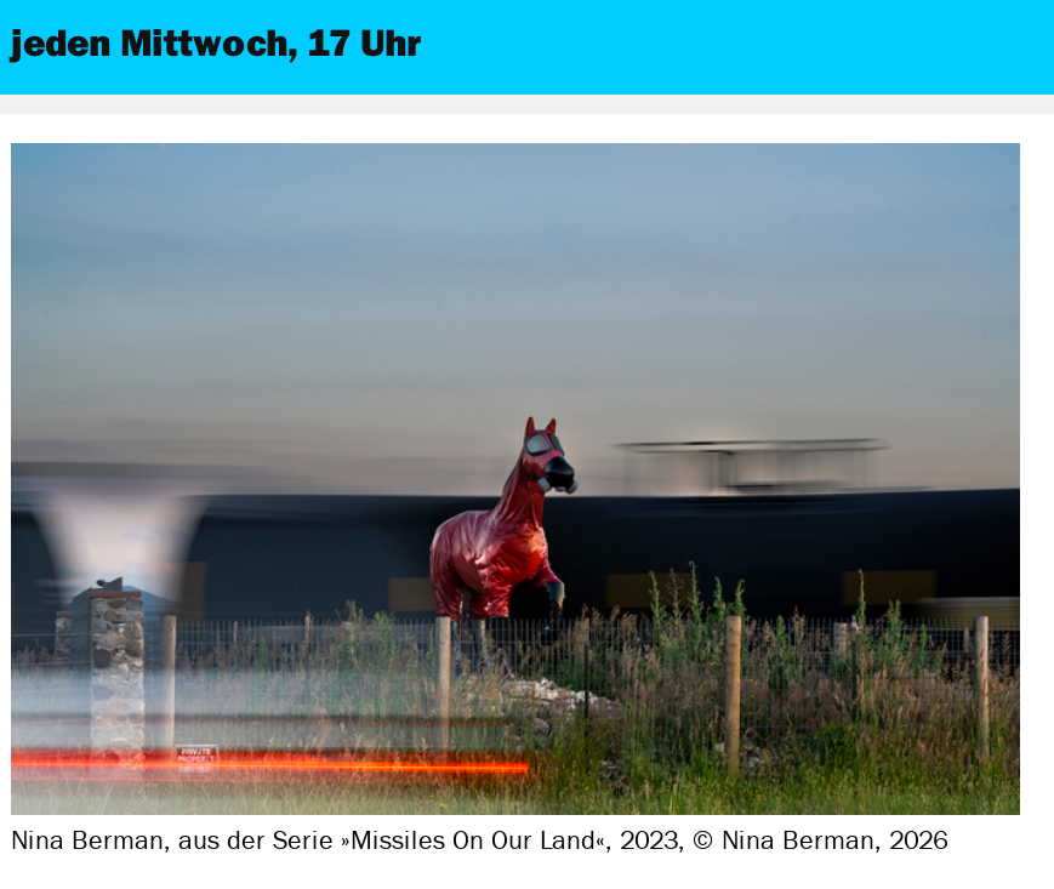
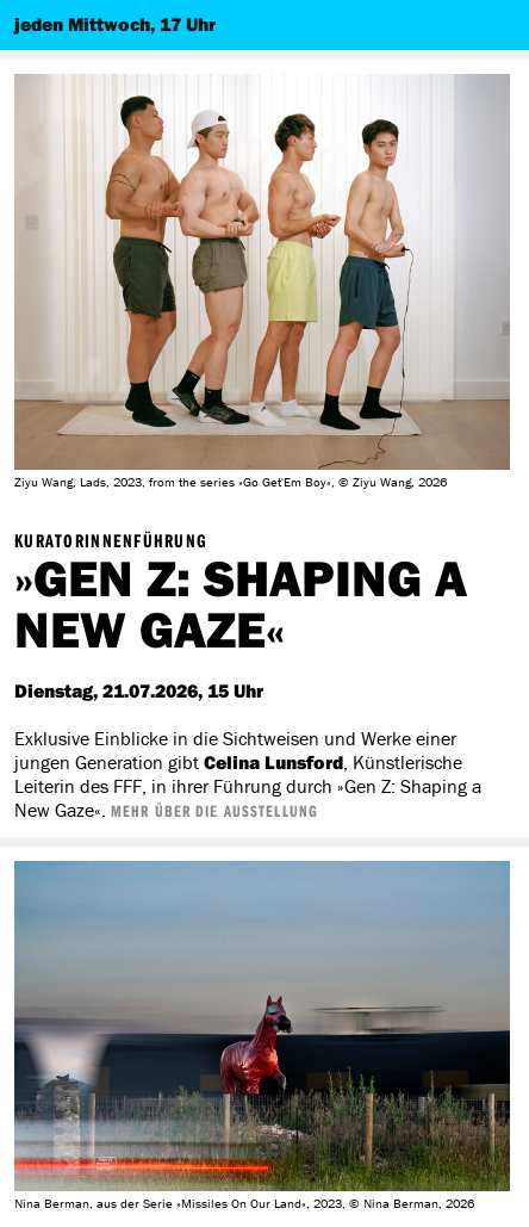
+ [image]
+ Ziyu Wang, Lads, 2023, from the series »Go Get'Em Boy«, © Ziyu Wang, 2026
+ KURATORINNENFÜHRUNG
+ »GEN Z: SHAPING A
+ NEW GAZE«
+ Dienstag, 21.07.2026, 15 Uhr
+ Exklusive Einblicke in die Sichtweisen und Werke einer
+ jungen Generation gibt Celina Lunsford, Künstlerische
+ Leiterin des FFF, in ihrer Führung durch »Gen Z: Shaping a
+ New Gaze«. MEHR ÜBER DIE AUSSTELLUNG
